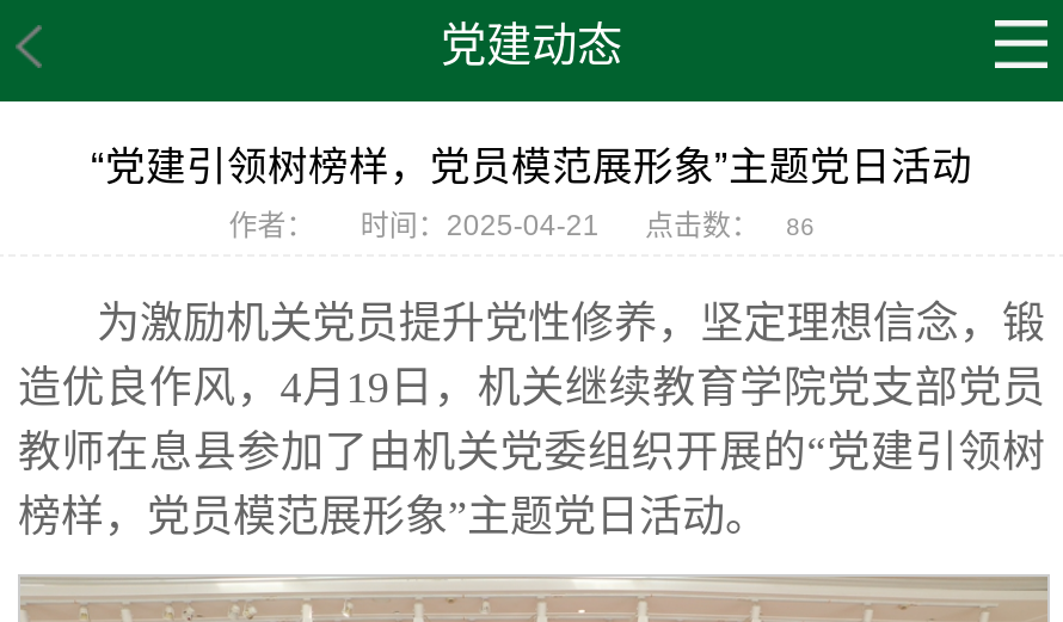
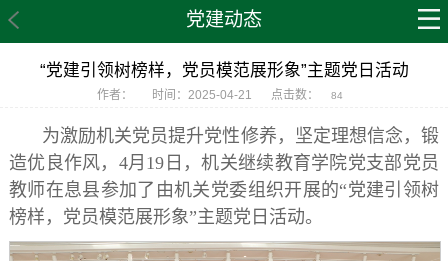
- 作者： 时间：2025-04-21 点击数： 86
+ 作者： 时间：2025-04-21 点击数： 84
